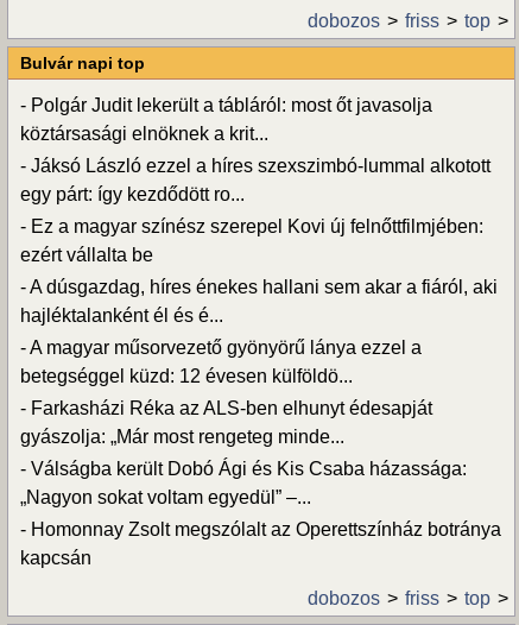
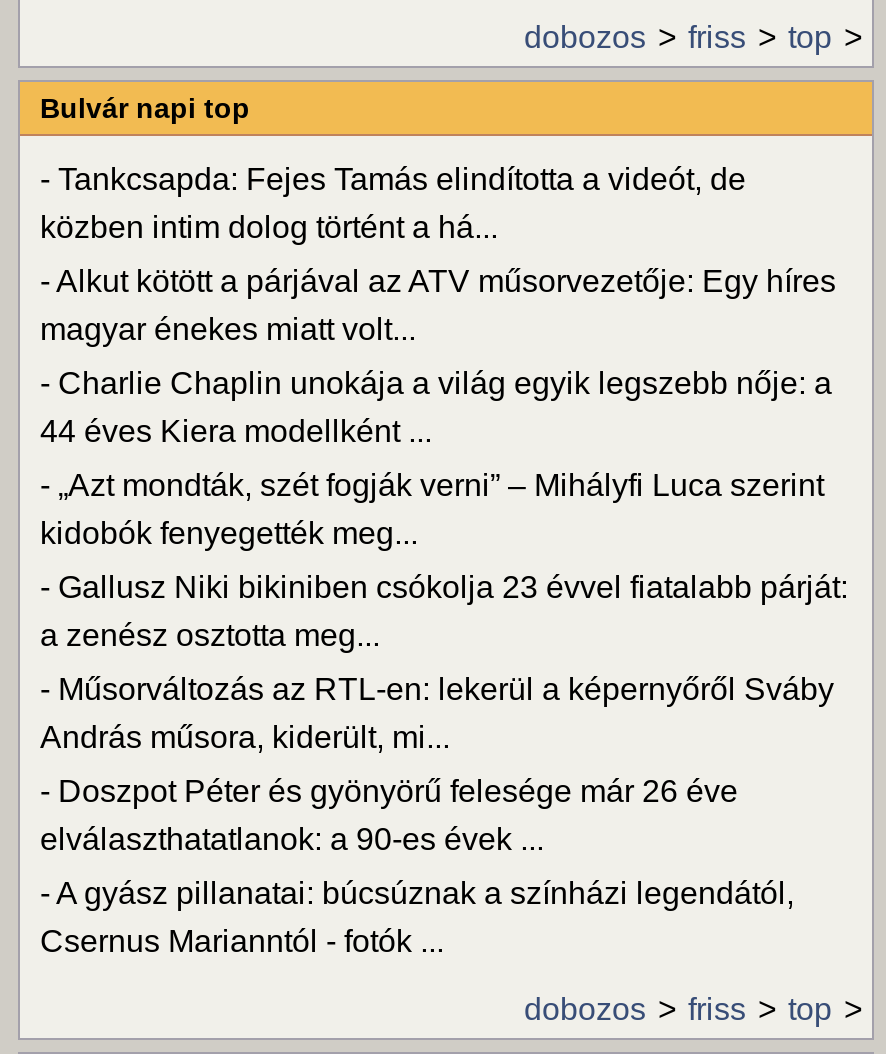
- - Polgár Judit lekerült a tábláról: most őt javasolja
- köztársasági elnöknek a krit...
+ - Tankcsapda: Fejes Tamás elindította a videót, de
+ közben intim dolog történt a há...

- - Jáksó László ezzel a híres szexszimbó-lummal alkotott
- egy párt: így kezdődött ro...
+ - Alkut kötött a párjával az ATV műsorvezetője: Egy híres
+ magyar énekes miatt volt...

- - Ez a magyar színész szerepel Kovi új felnőttfilmjében:
- ezért vállalta be
+ - Charlie Chaplin unokája a világ egyik legszebb nője: a
+ 44 éves Kiera modellként ...

- - A dúsgazdag, híres énekes hallani sem akar a fiáról, aki
- hajléktalanként él és é...
+ - „Azt mondták, szét fogják verni” – Mihályfi Luca szerint
+ kidobók fenyegették meg...

- - A magyar műsorvezető gyönyörű lánya ezzel a
- betegséggel küzd: 12 évesen külföldö...
+ - Gallusz Niki bikiniben csókolja 23 évvel fiatalabb párját:
+ a zenész osztotta meg...

- - Farkasházi Réka az ALS-ben elhunyt édesapját
- gyászolja: „Már most rengeteg minde...
+ - Műsorváltozás az RTL-en: lekerül a képernyőről Sváby
+ András műsora, kiderült, mi...

- - Válságba került Dobó Ági és Kis Csaba házassága:
- „Nagyon sokat voltam egyedül” –...
+ - Doszpot Péter és gyönyörű felesége már 26 éve
+ elválaszthatatlanok: a 90-es évek ...

- - Homonnay Zsolt megszólalt az Operettszínház botránya
- kapcsán
+ - A gyász pillanatai: búcsúznak a színházi legendától,
+ Csernus Marianntól - fotók ...
